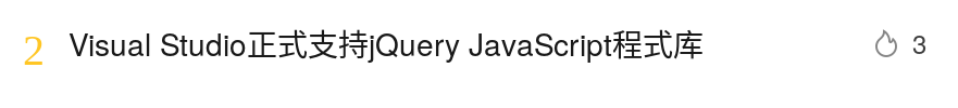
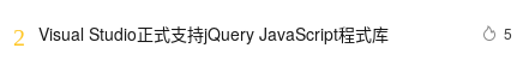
- 3
+ 5
